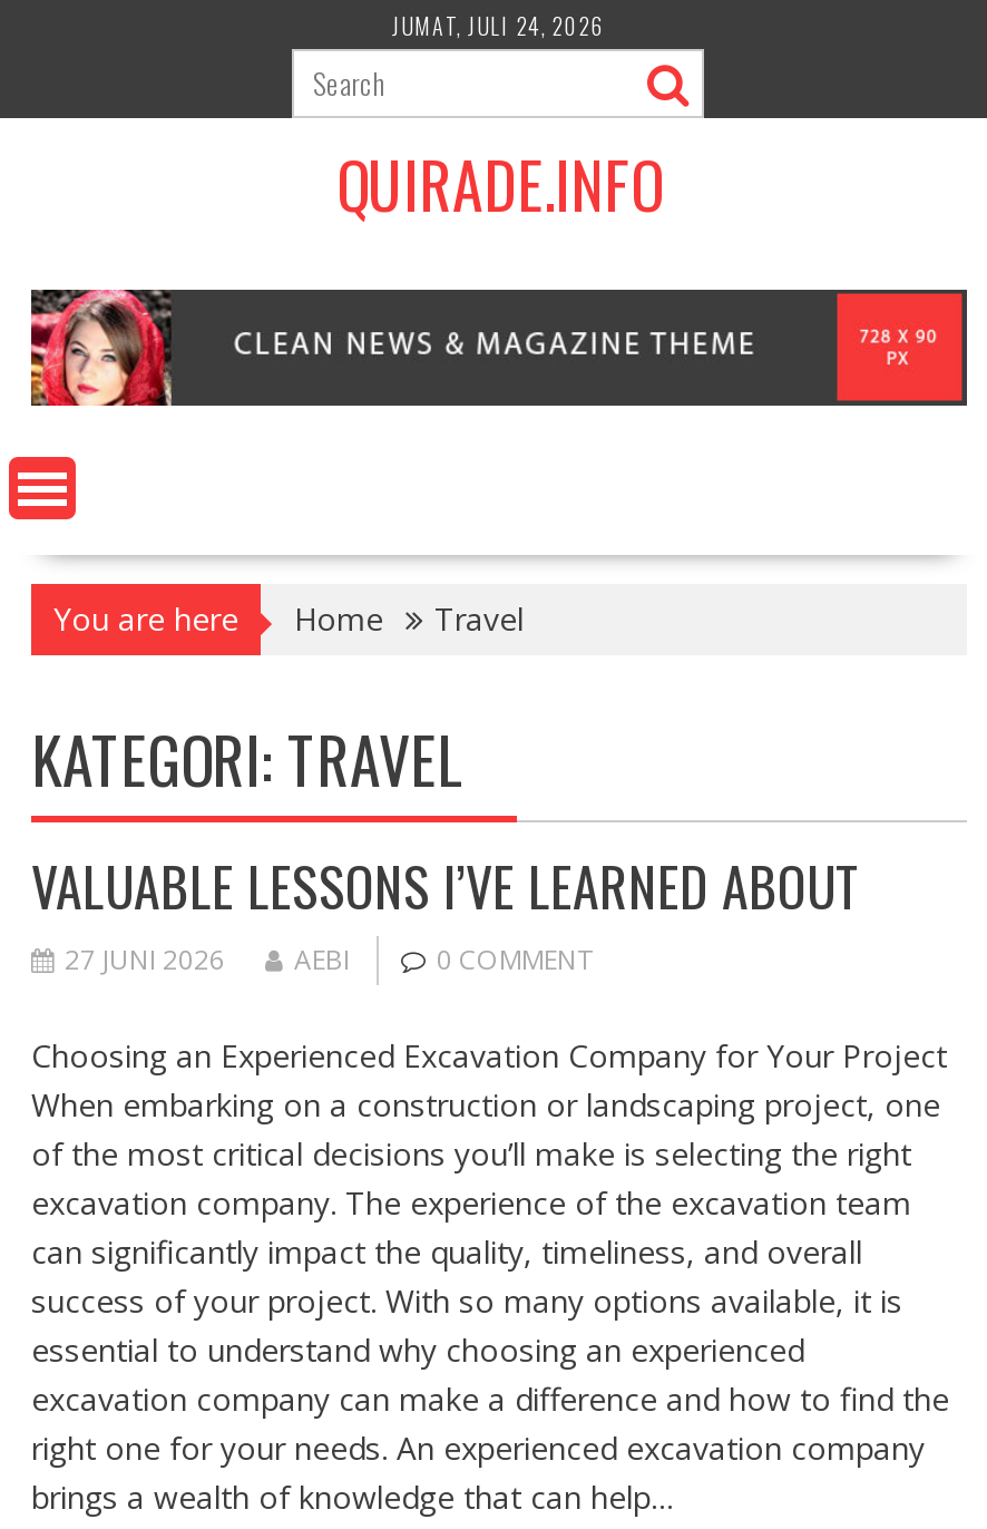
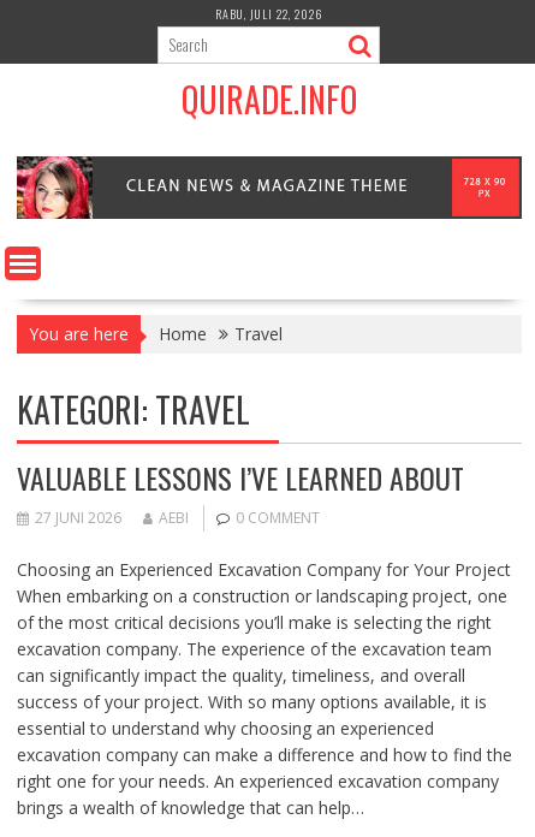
- JUMAT, JULI 24, 2026
+ RABU, JULI 22, 2026
